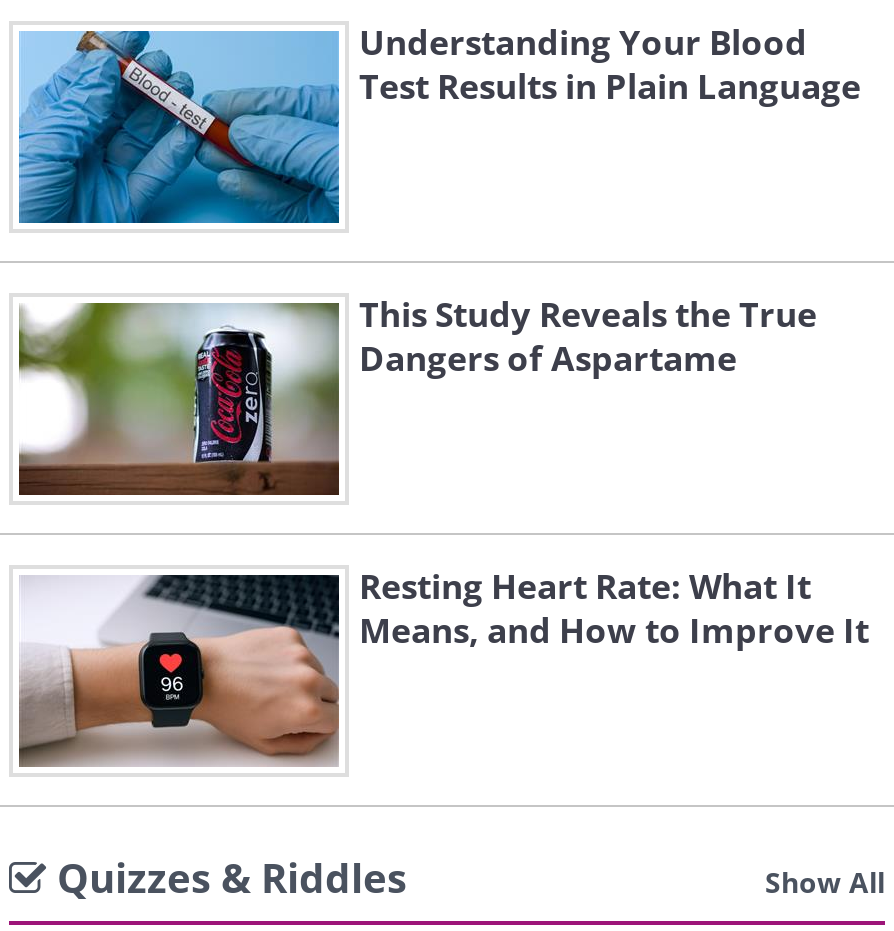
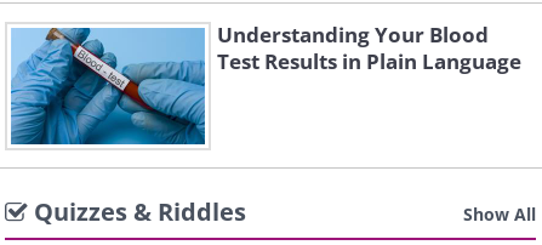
- [image]
- This Study Reveals the True
- Dangers of Aspartame

- [image]
- Resting Heart Rate: What It
- Means, and How to Improve It
